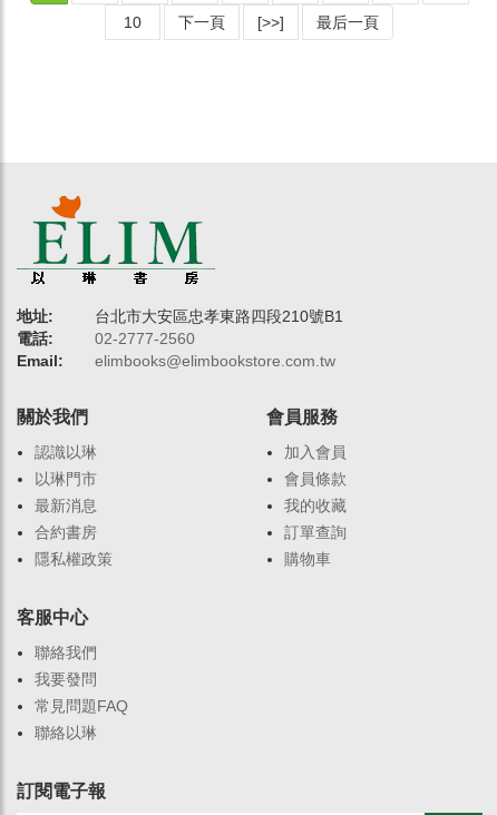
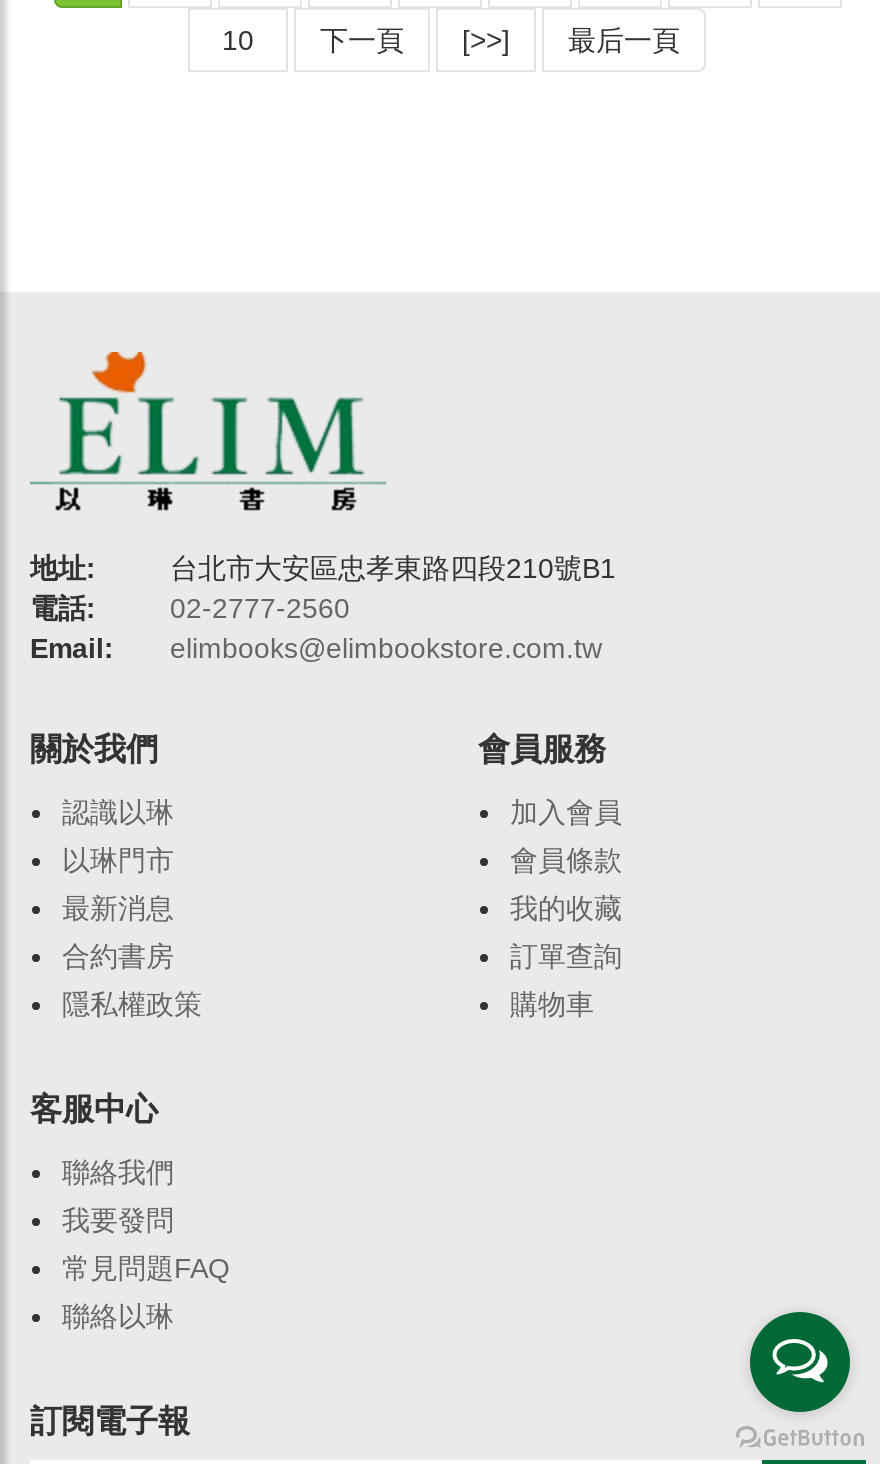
+ [image]
